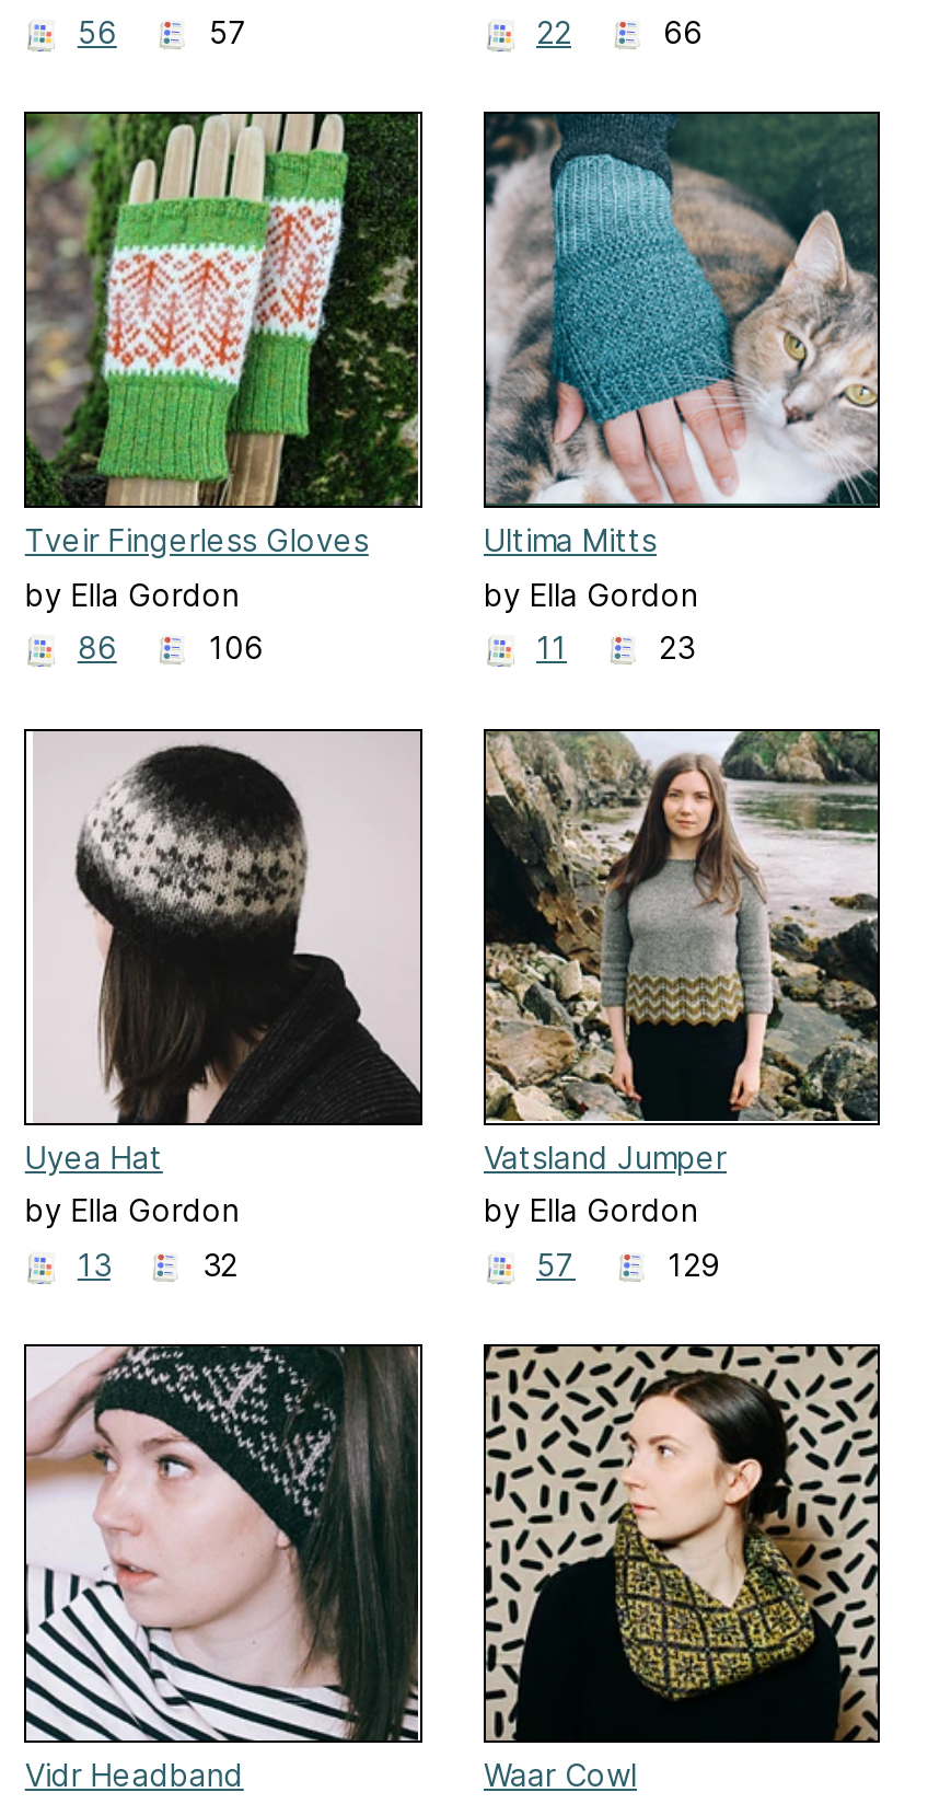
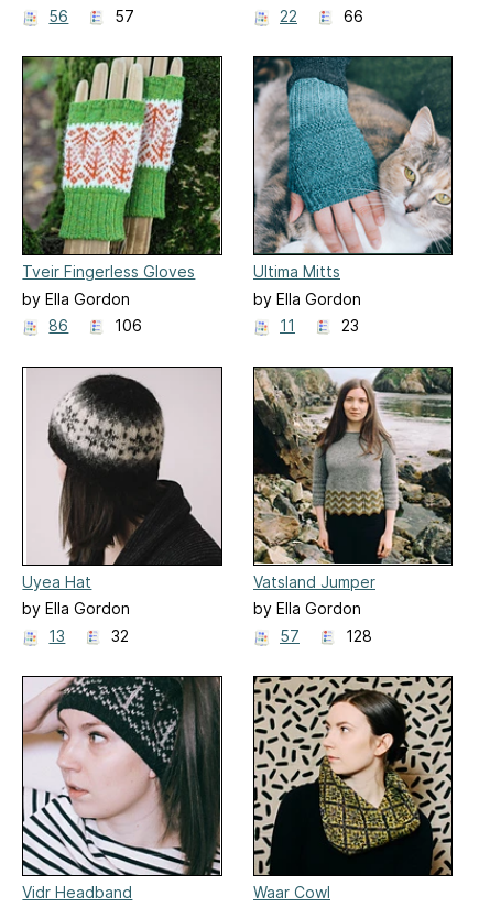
- 129
+ 128
